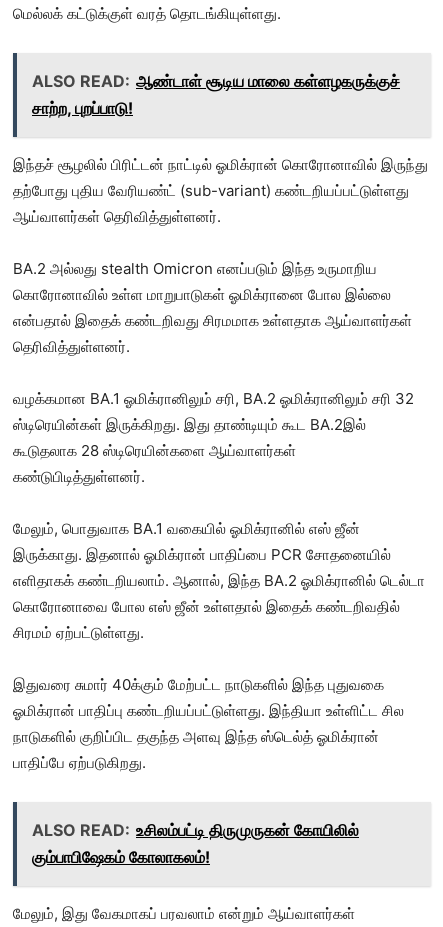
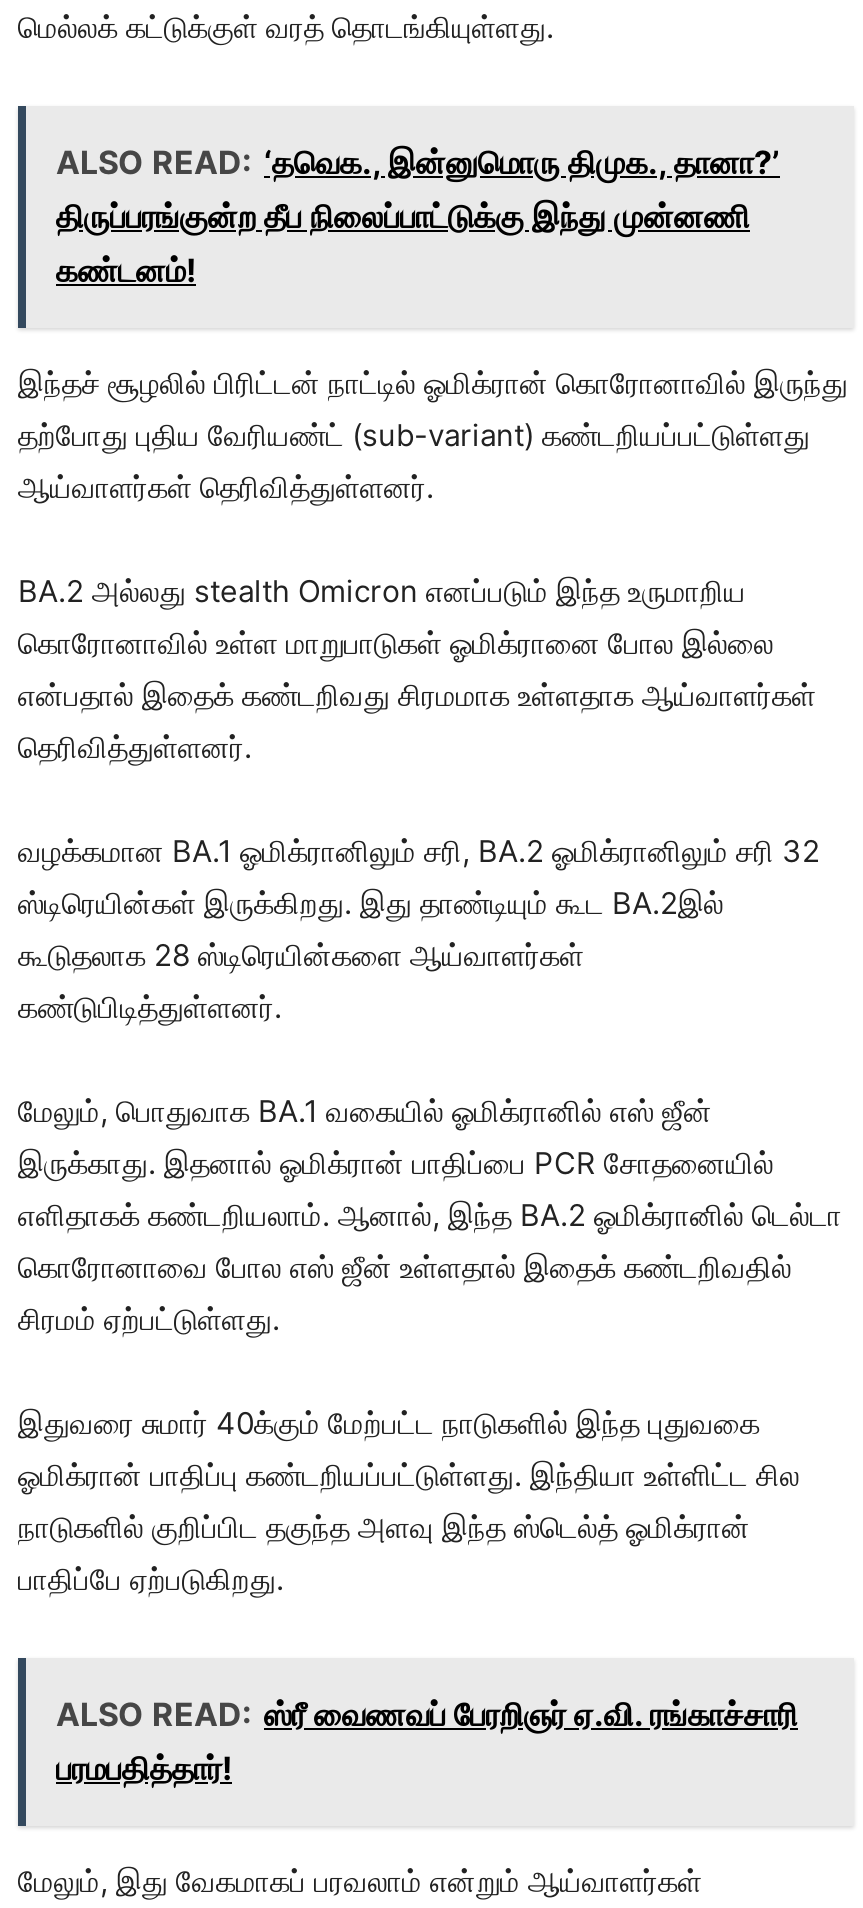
- ALSO READ: ஆண்டாள் சூடிய மாலை கள்ளழகருக்குச்
- சாற்ற, புறப்பாடு!
+ ALSO READ: ‘தவெக., இன்னுமொரு திமுக., தானா?’
+ திருப்பரங்குன்ற தீப நிலைப்பாட்டுக்கு இந்து முன்னணி
+ கண்டனம்!

- ALSO READ: உசிலம்பட்டி திருமுருகன் கோயிலில்
- கும்பாபிஷேகம் கோலாகலம்!
+ ALSO READ: ஸ்ரீ வைணவப் பேரறிஞர் ஏ.வி. ரங்காச்சாரி
+ பரமபதித்தார்!
